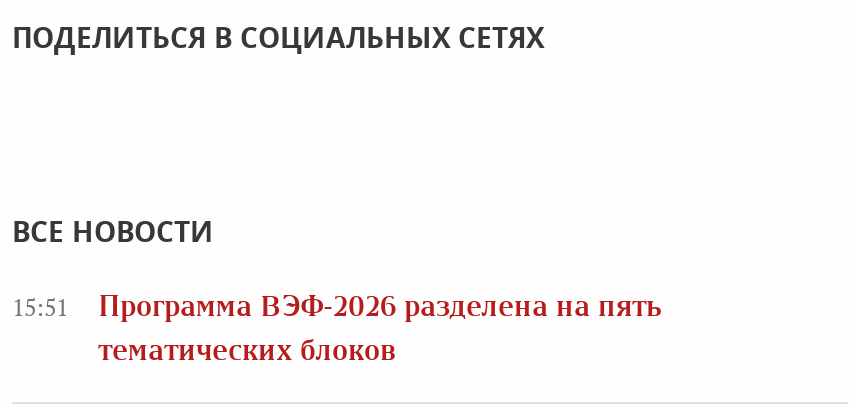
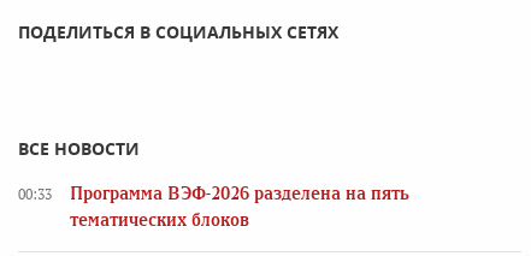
- 15:51 Программа ВЭФ-2026 разделена на пять
+ 00:33 Программа ВЭФ-2026 разделена на пять
